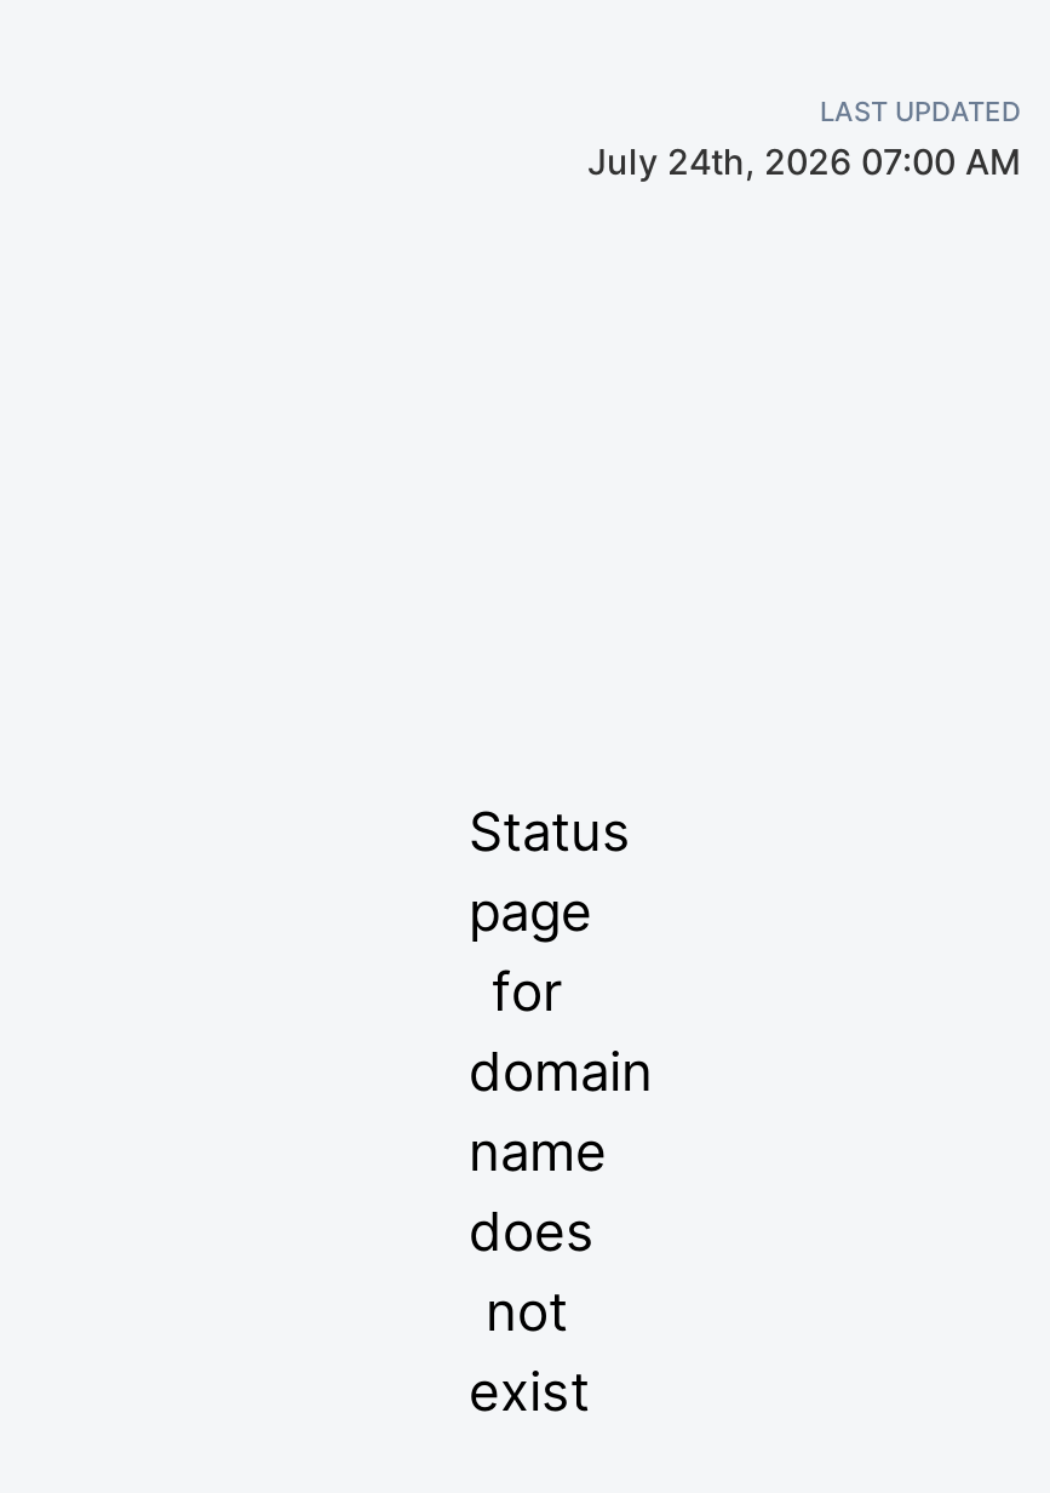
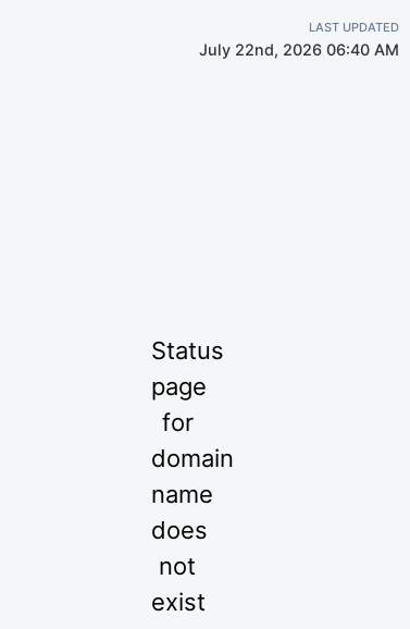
- July 24th, 2026 07:00 AM
+ July 22nd, 2026 06:40 AM
